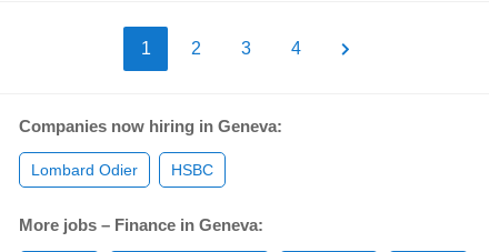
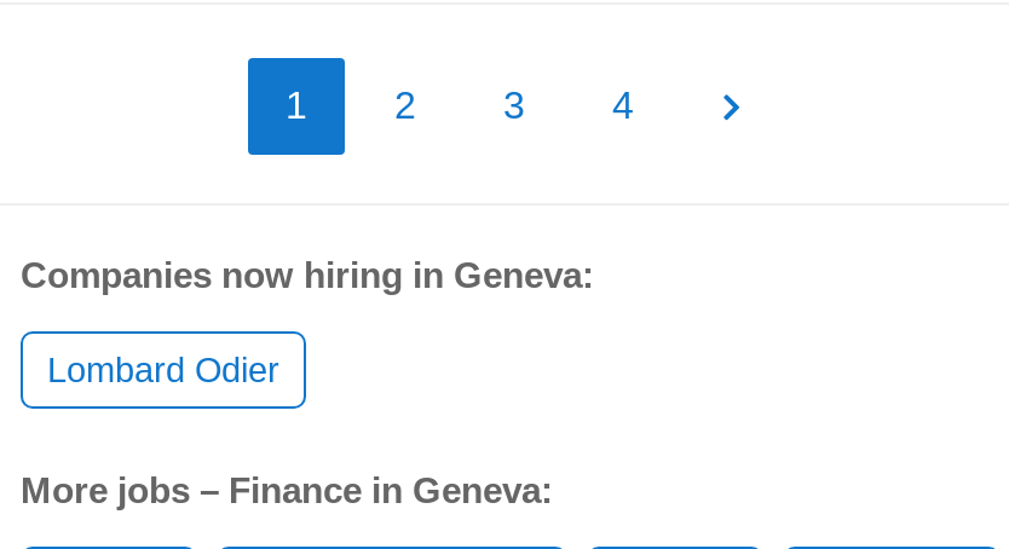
- HSBC
